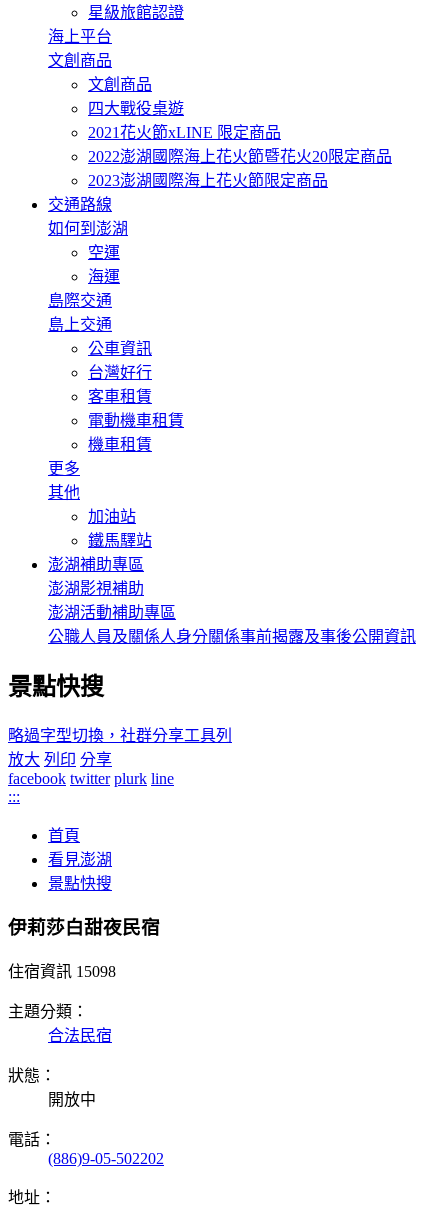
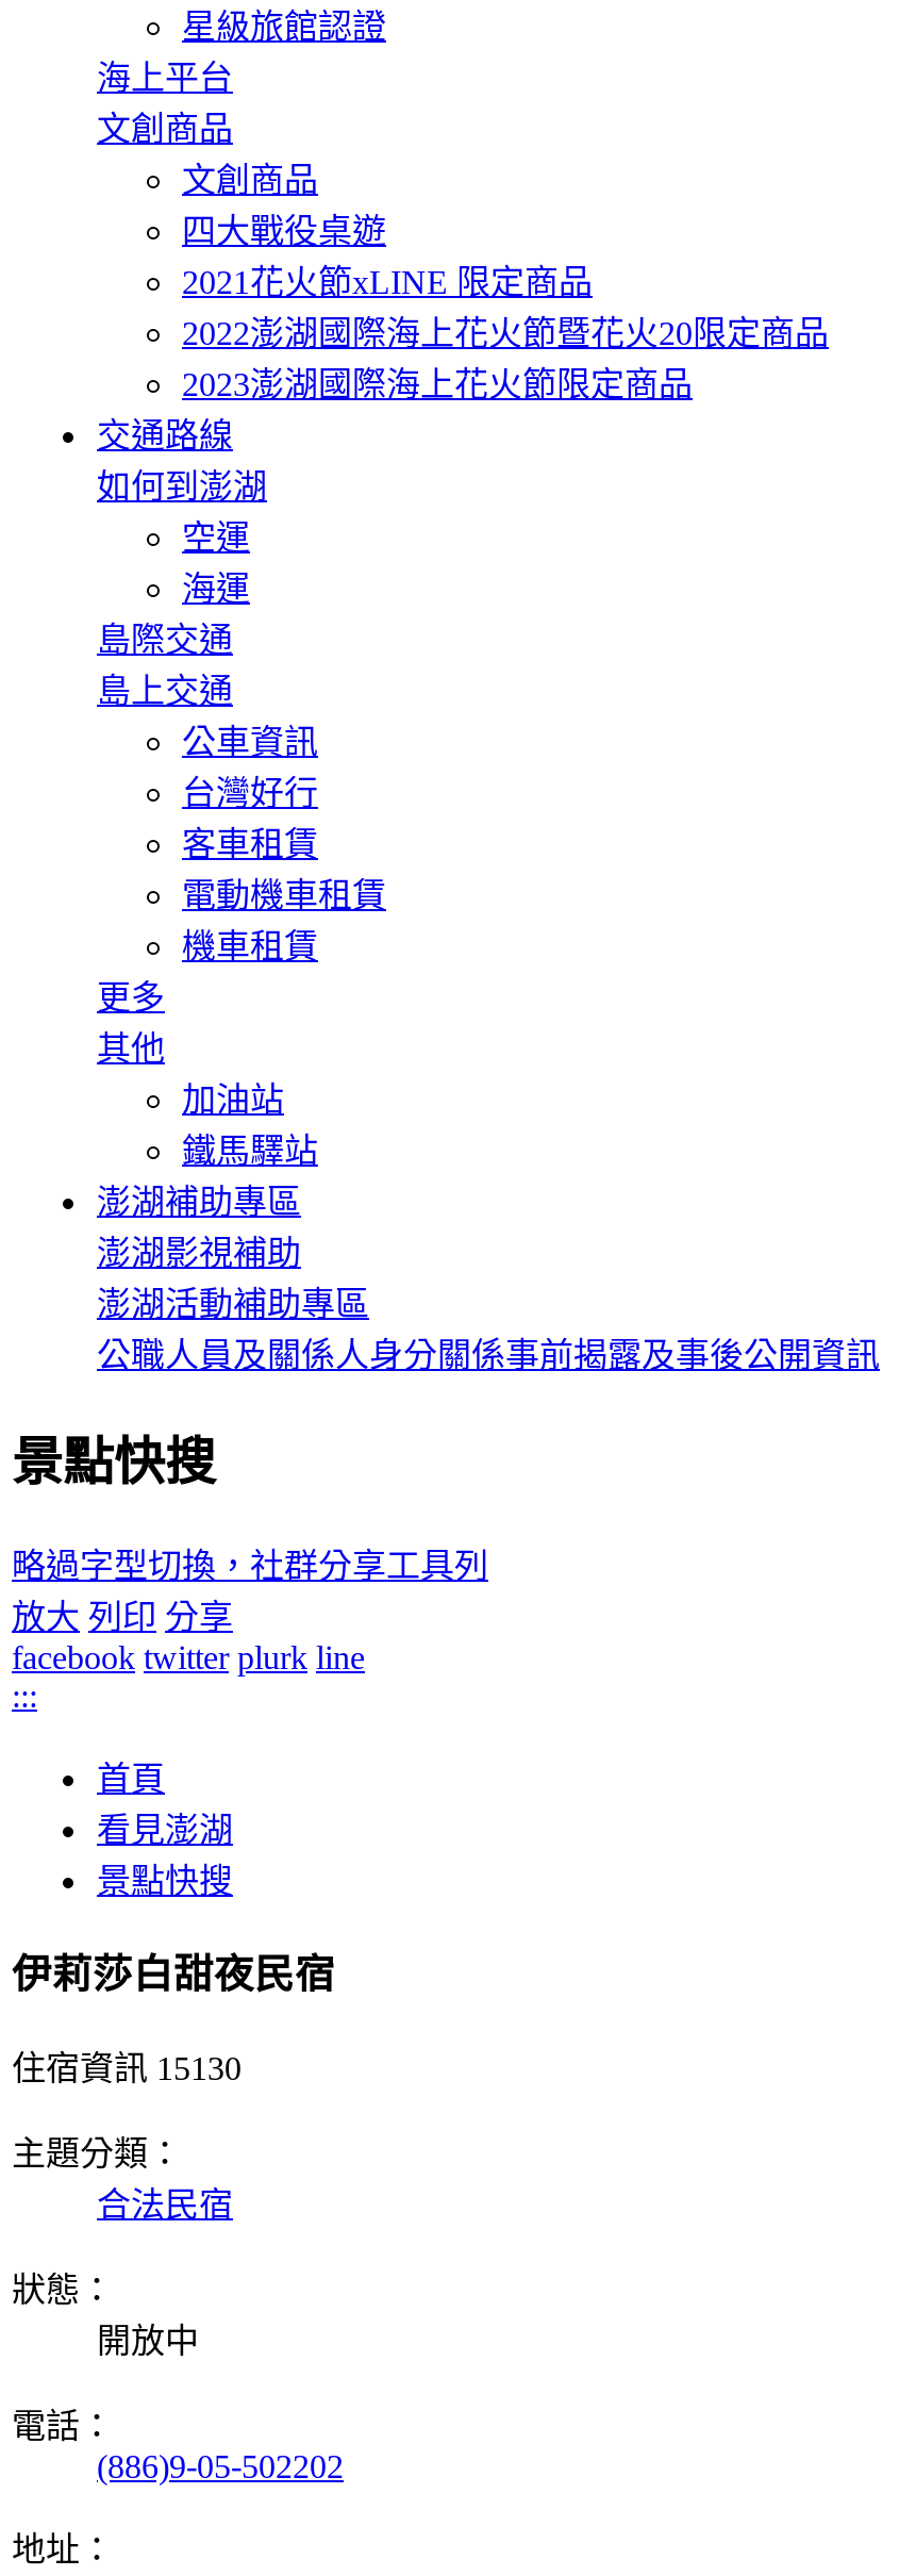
- 住宿資訊15098
+ 住宿資訊15130
